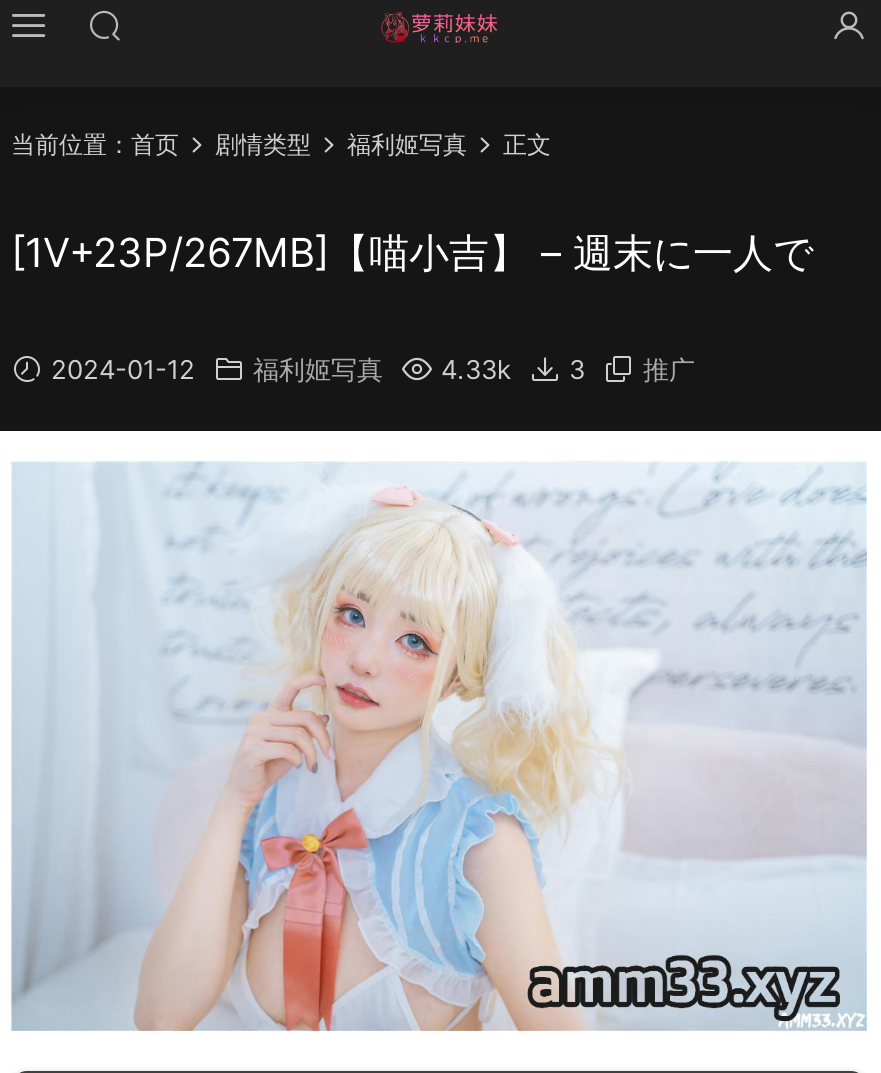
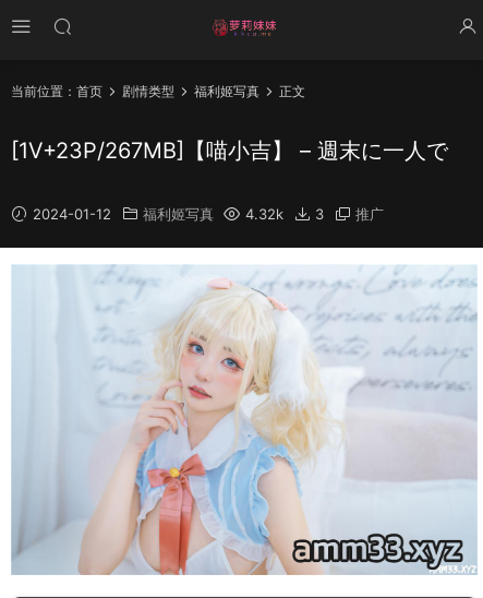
- 2024-01-12 福利姬写真 4.33k 3 推广
+ 2024-01-12 福利姬写真 4.32k 3 推广
